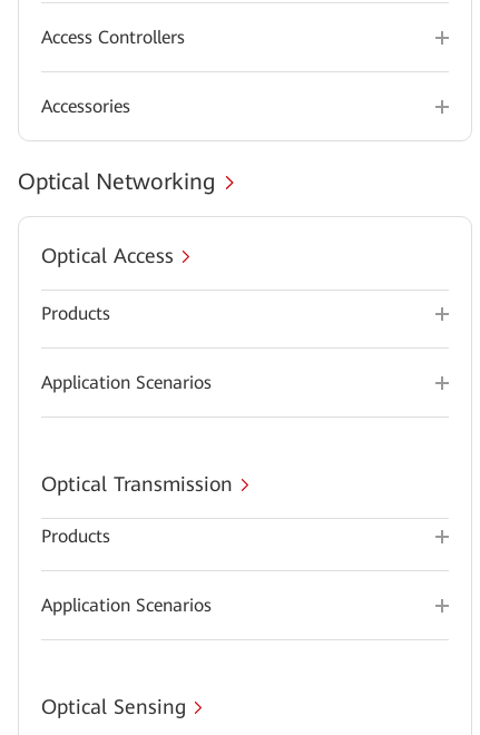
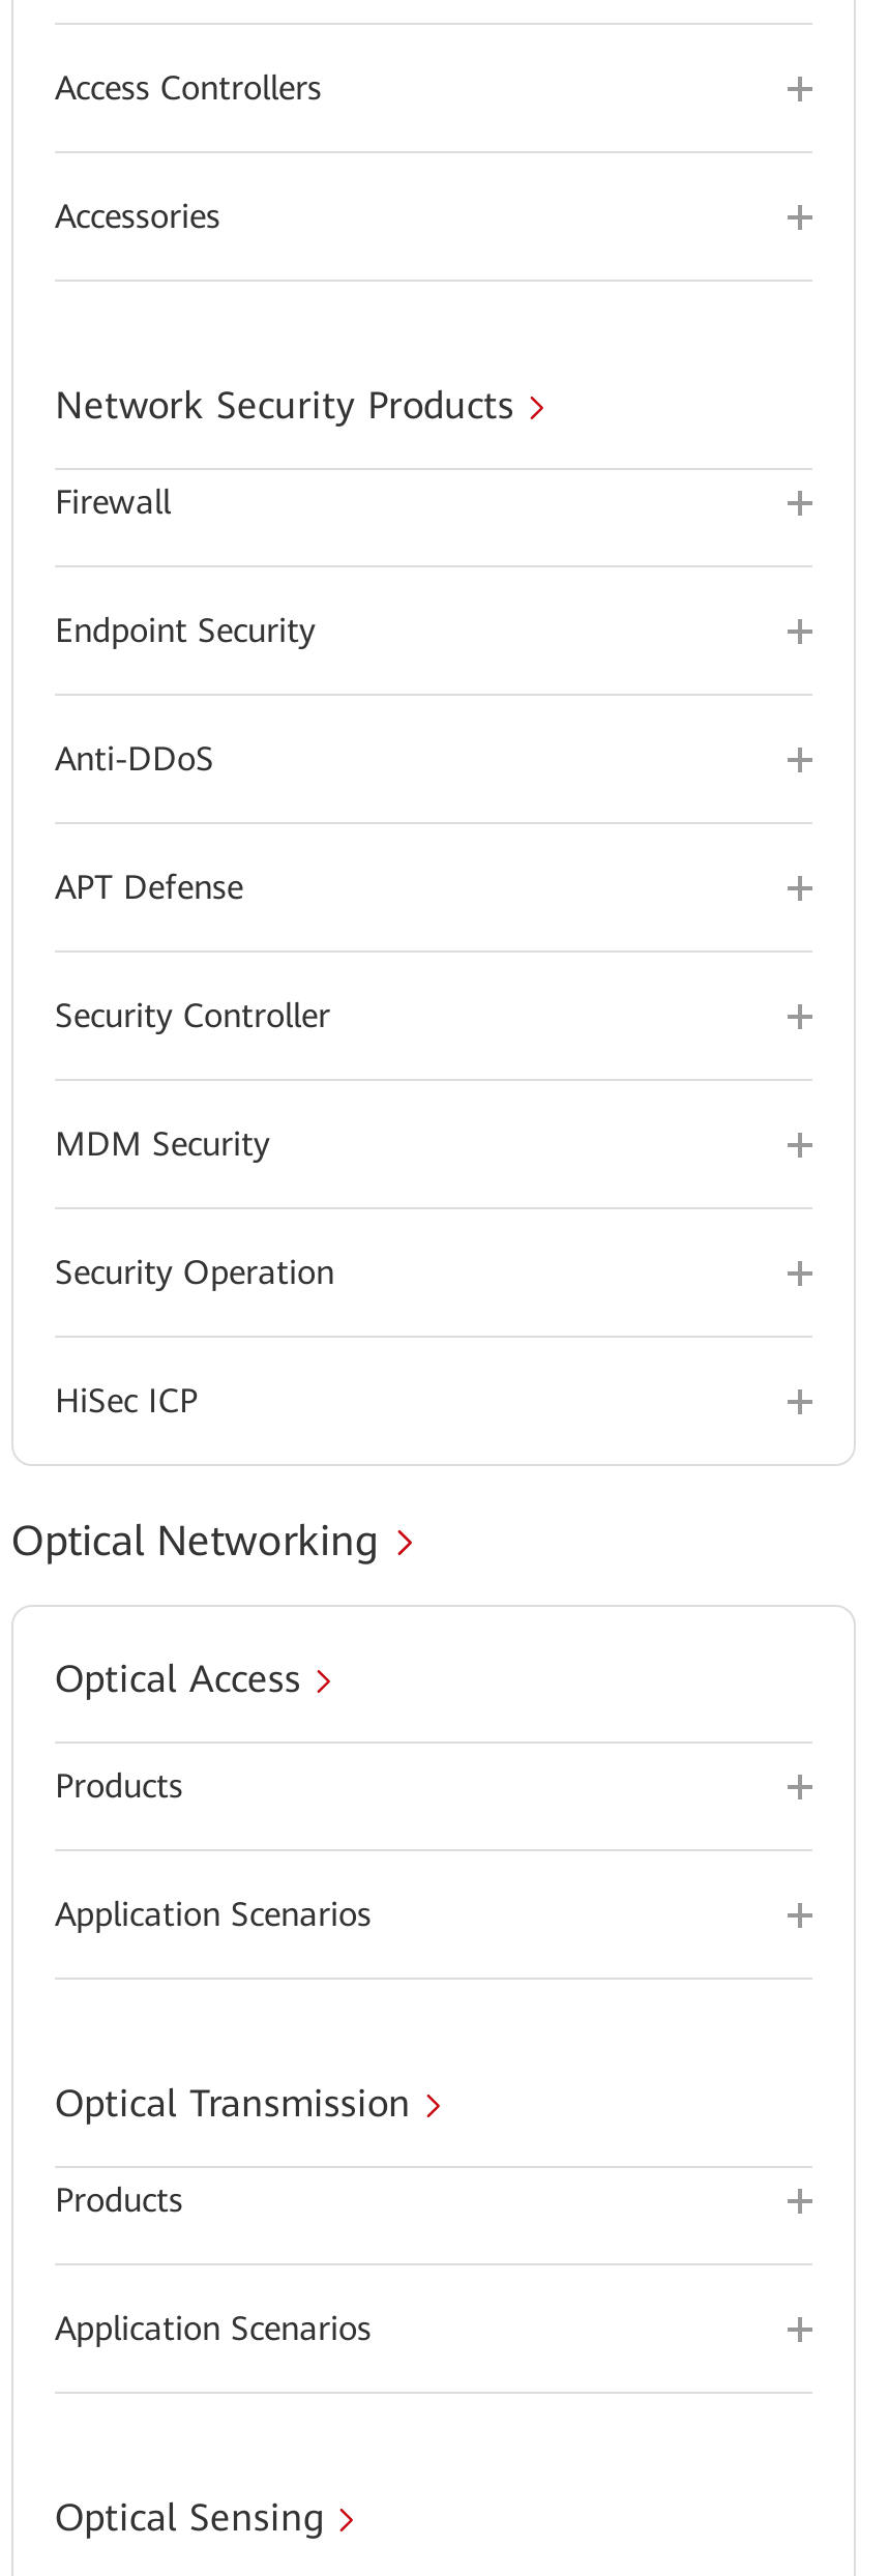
+ Network Security Products
+ Firewall
+ Endpoint Security
+ Anti-DDoS
+ APT Defense
+ Security Controller
+ MDM Security
+ Security Operation
+ HiSec ICP
